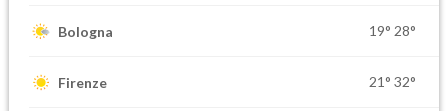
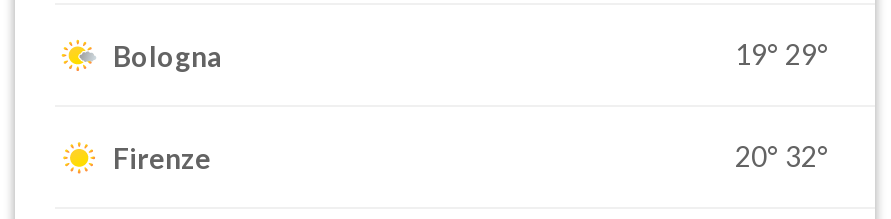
- 19° 28°
+ 19° 29°

- 21° 32°
+ 20° 32°
